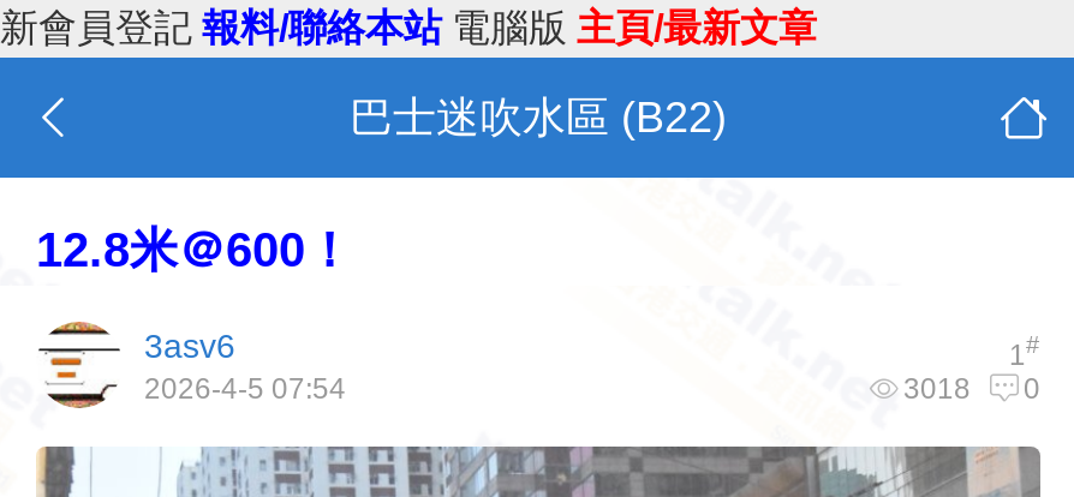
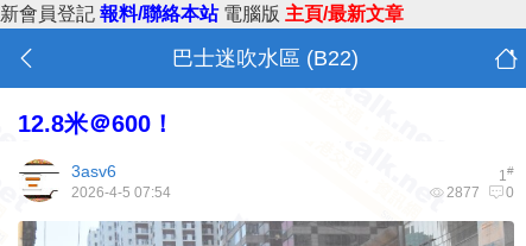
- 3018 0
+ 2877 0
